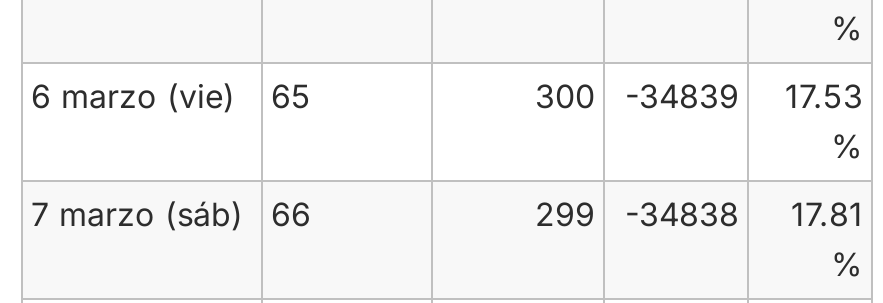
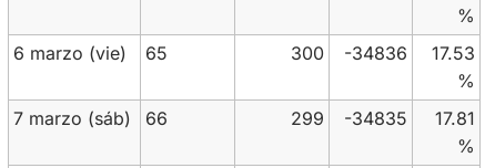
- 300 -34839 17.53
+ 300 -34836 17.53

- 299 -34838 17.81
+ 299 -34835 17.81
